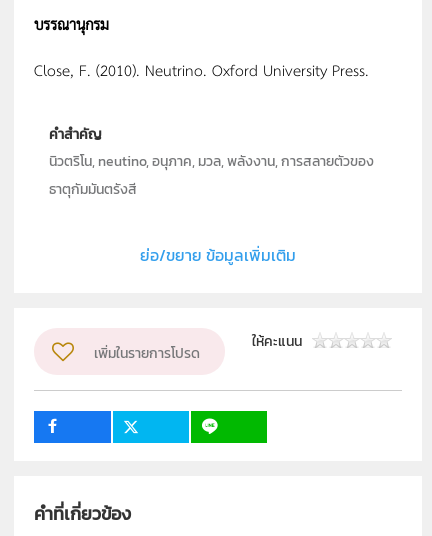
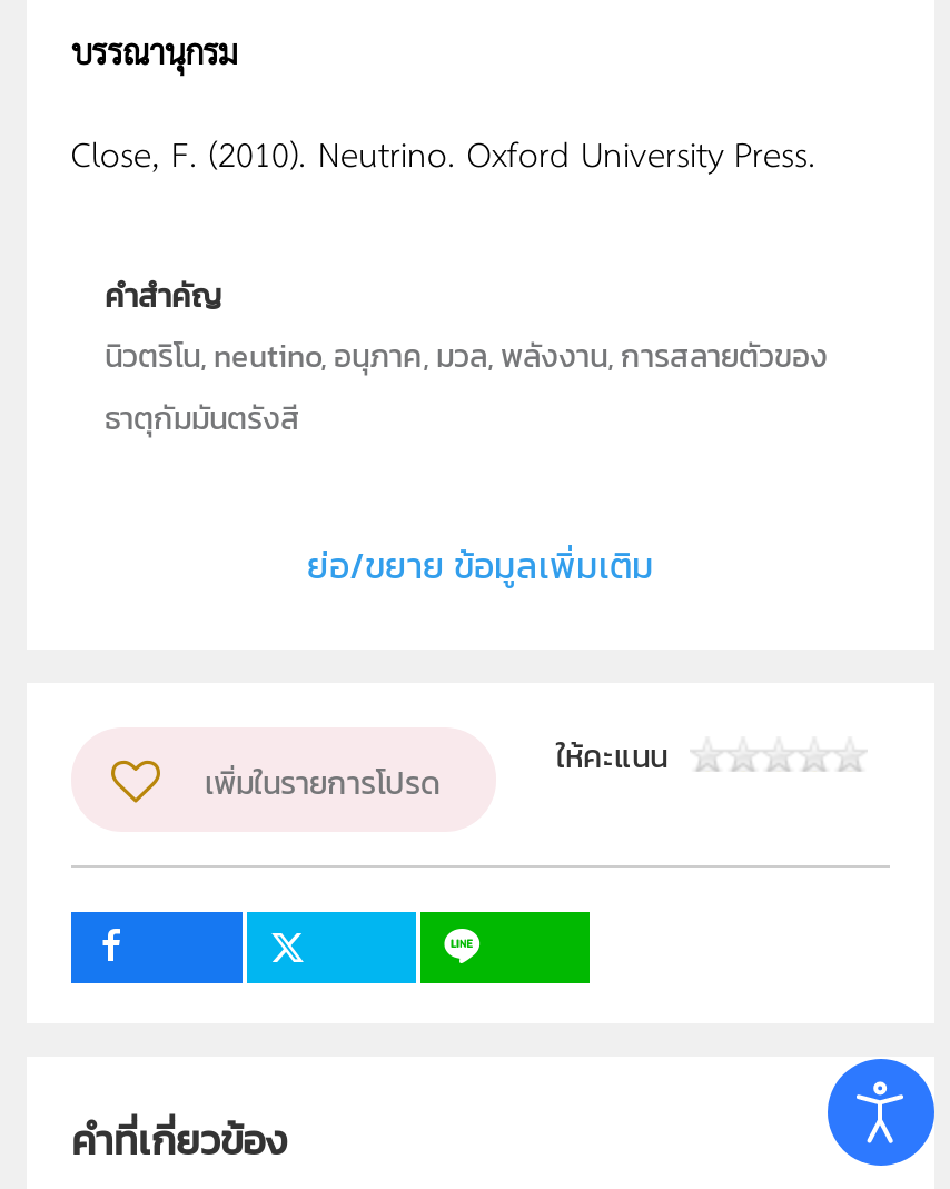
+ [image]
